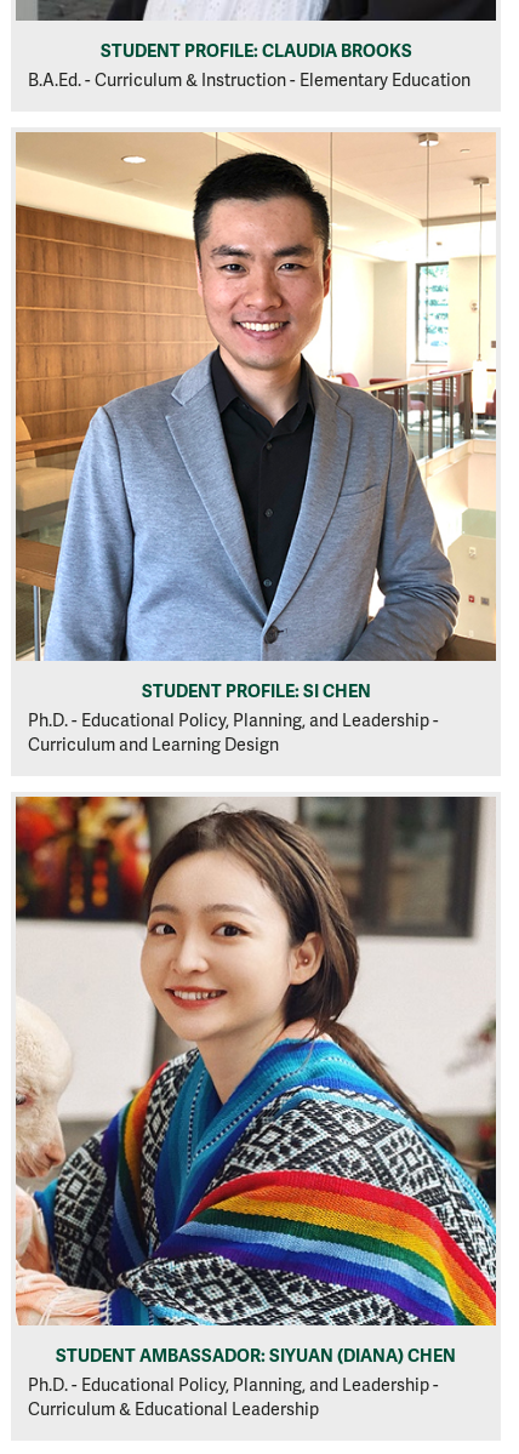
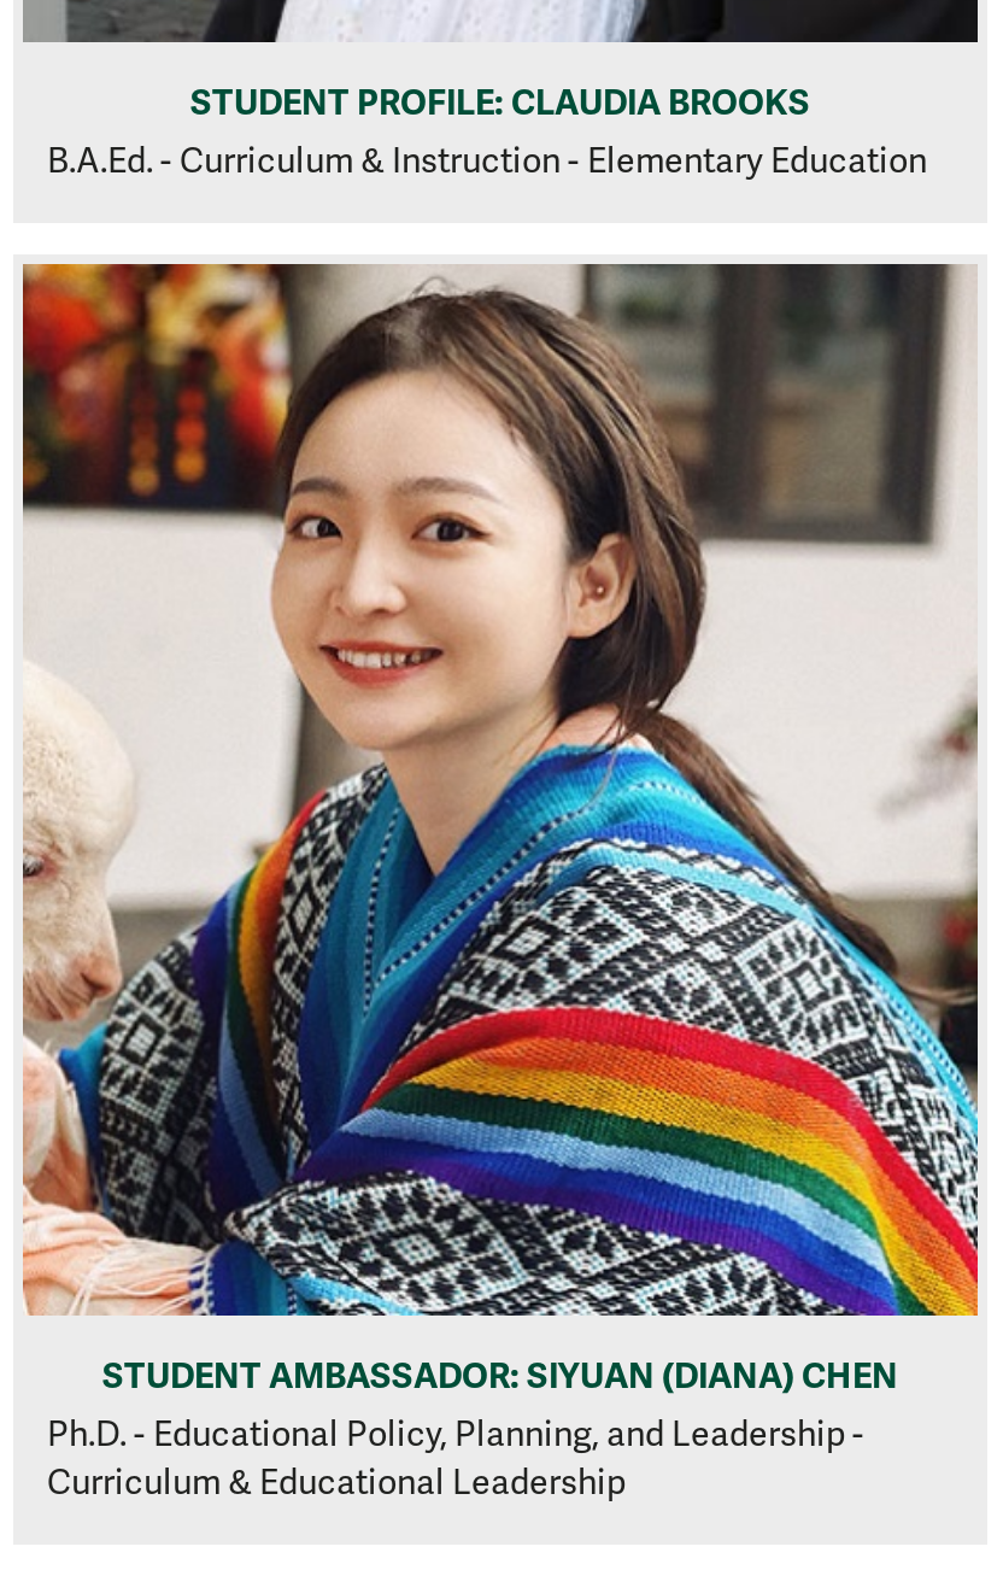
- [image]
- STUDENT PROFILE: SI CHEN
- Ph.D. - Educational Policy, Planning, and Leadership -
- Curriculum and Learning Design
